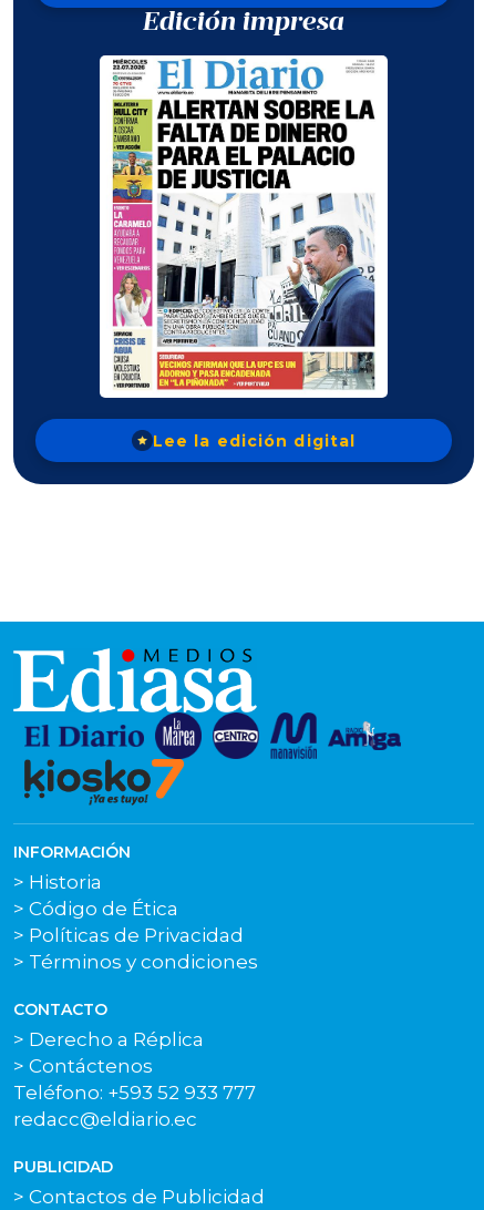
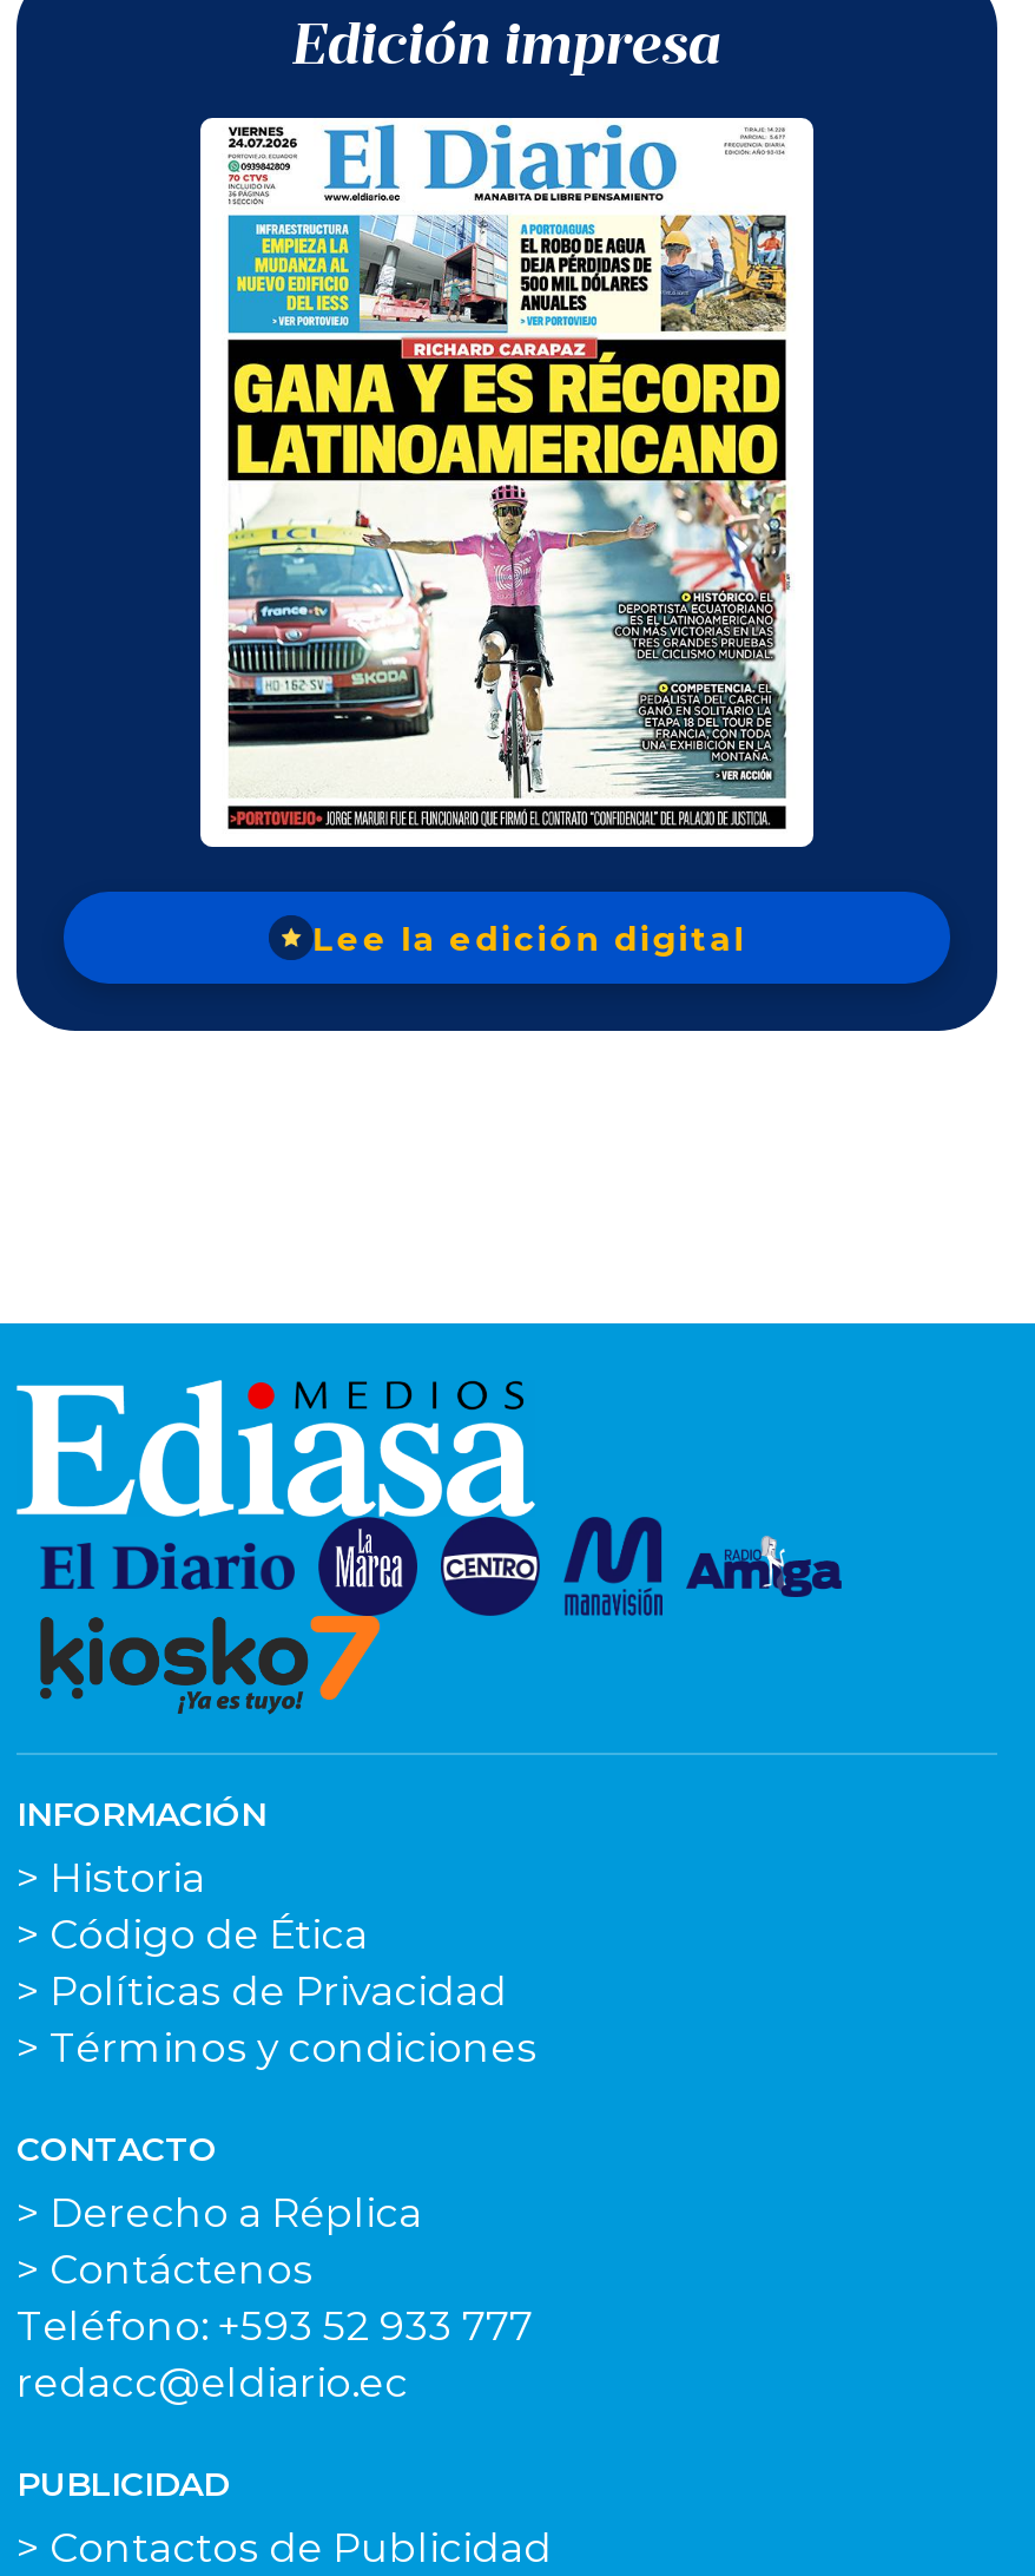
- [image]
+ [image]
